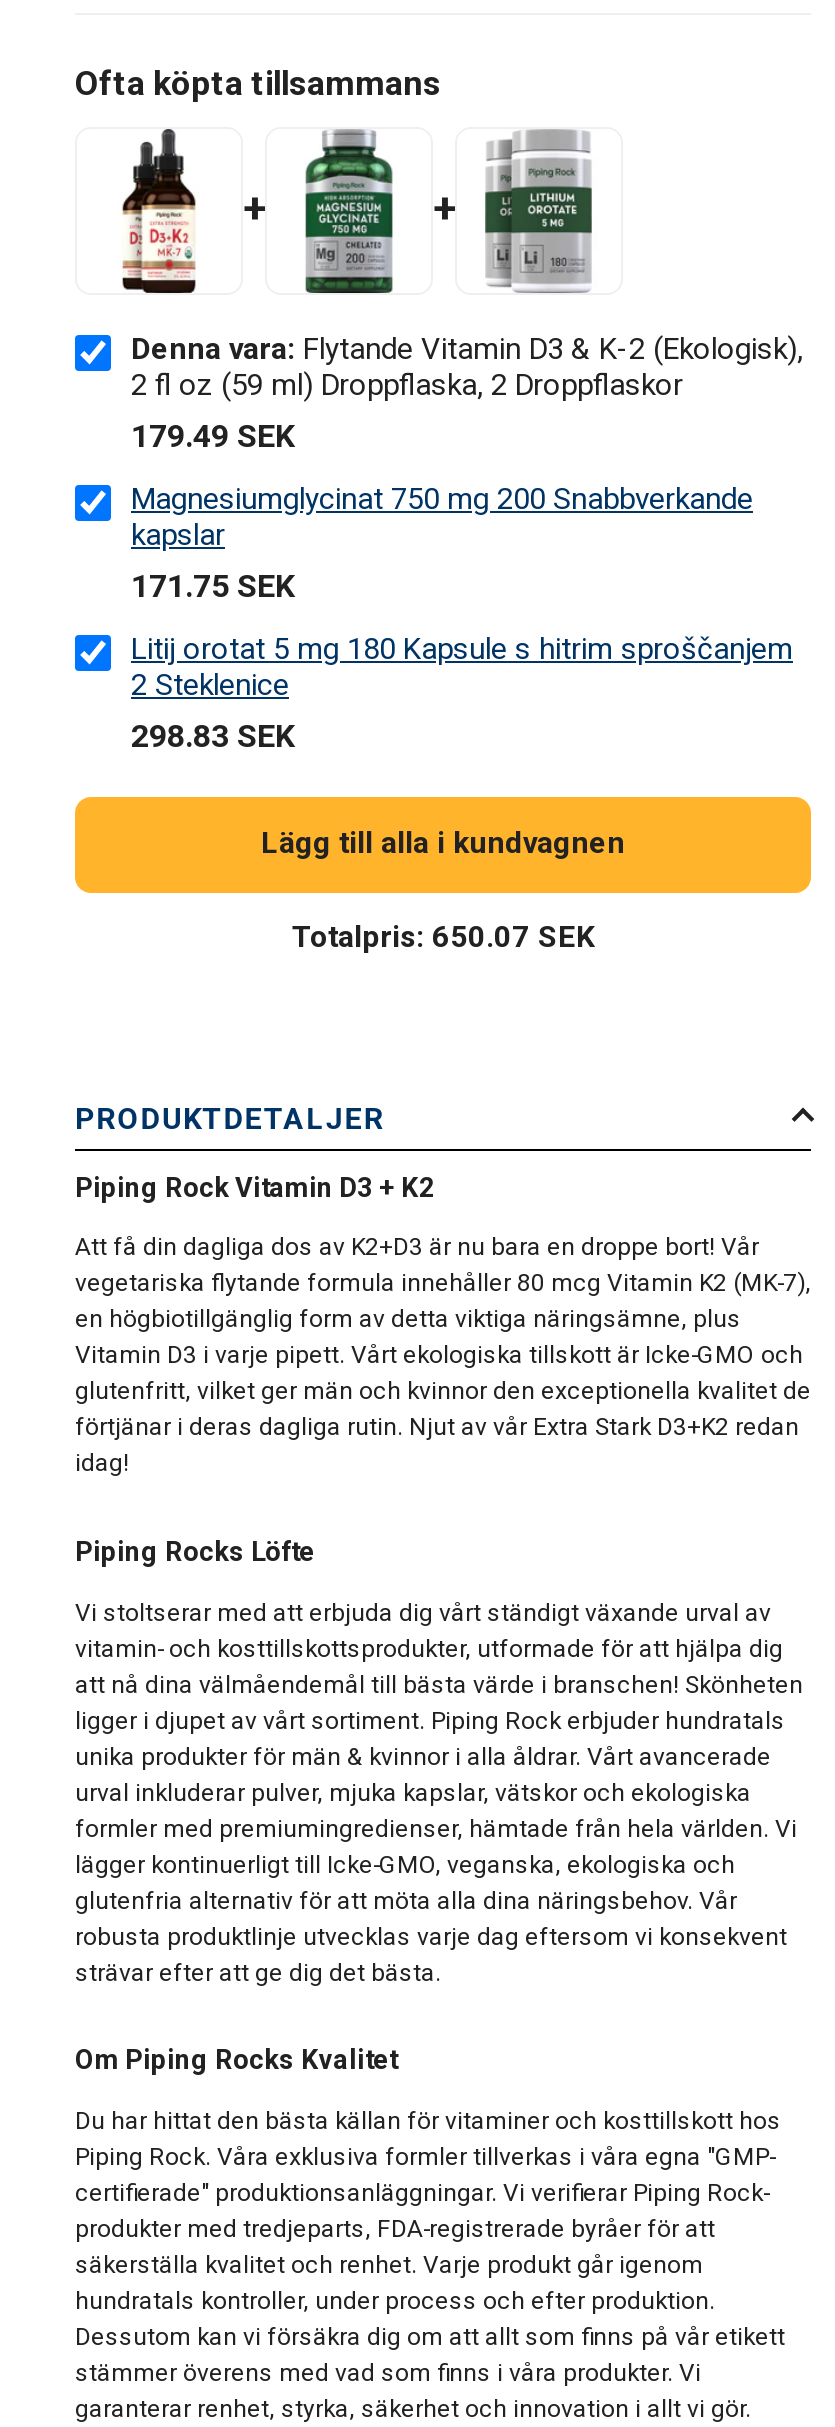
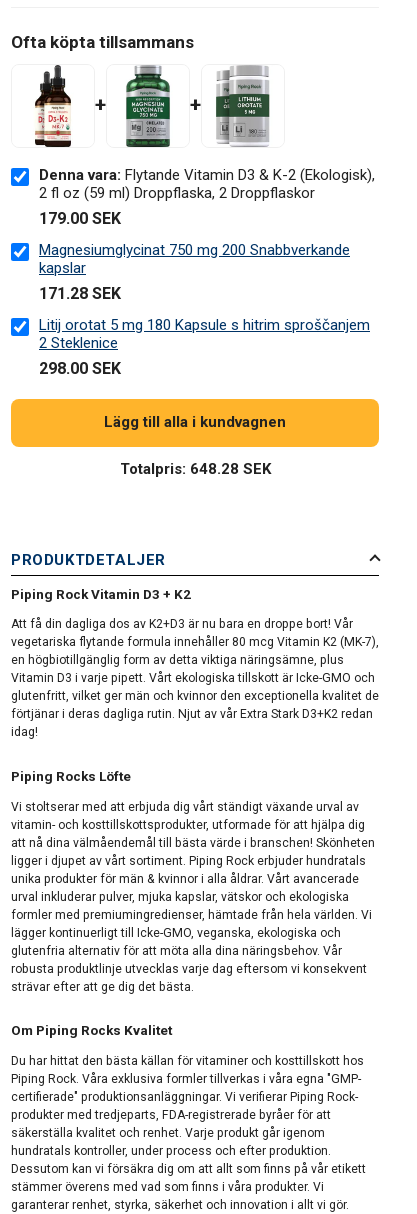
- 179.49 SEK
+ 179.00 SEK

- 171.75 SEK
+ 171.28 SEK

- 298.83 SEK
+ 298.00 SEK

- Totalpris: 650.07 SEK
+ Totalpris: 648.28 SEK
